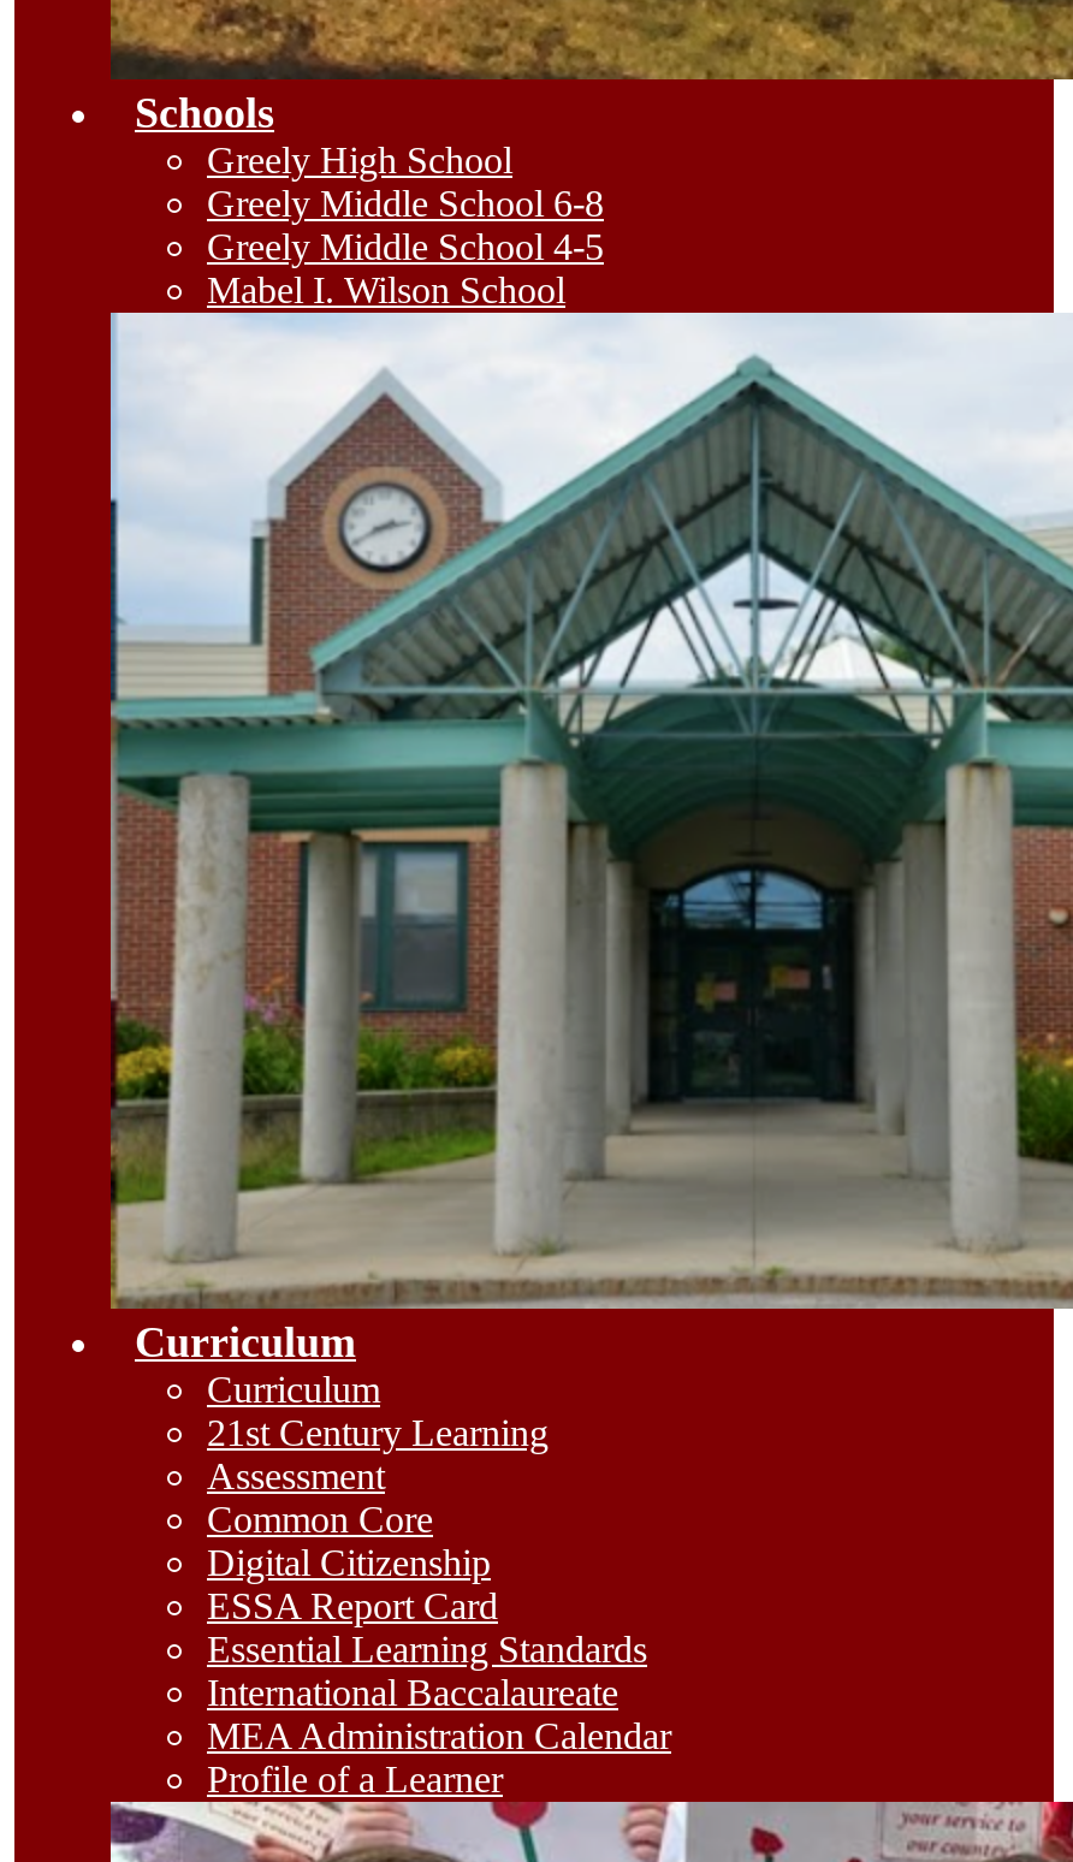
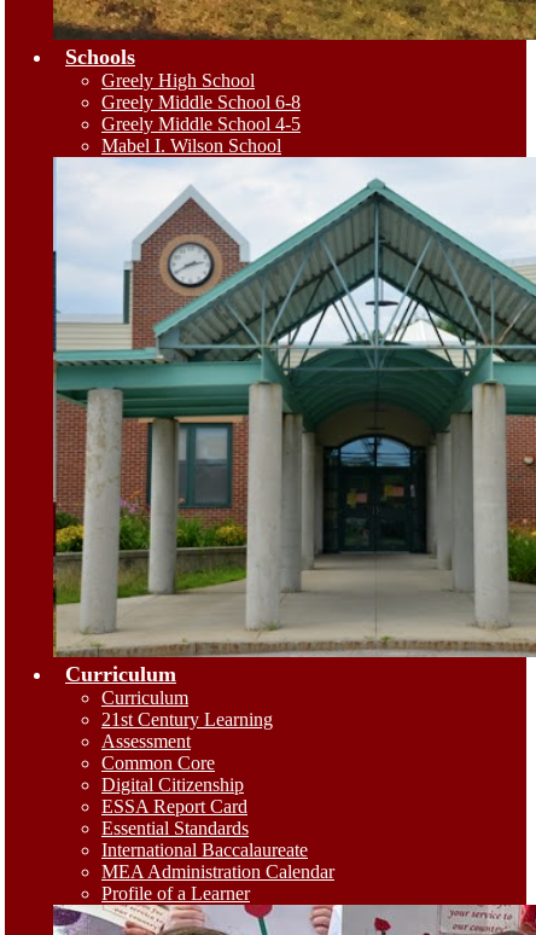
- Essential Learning Standards
+ Essential Standards
